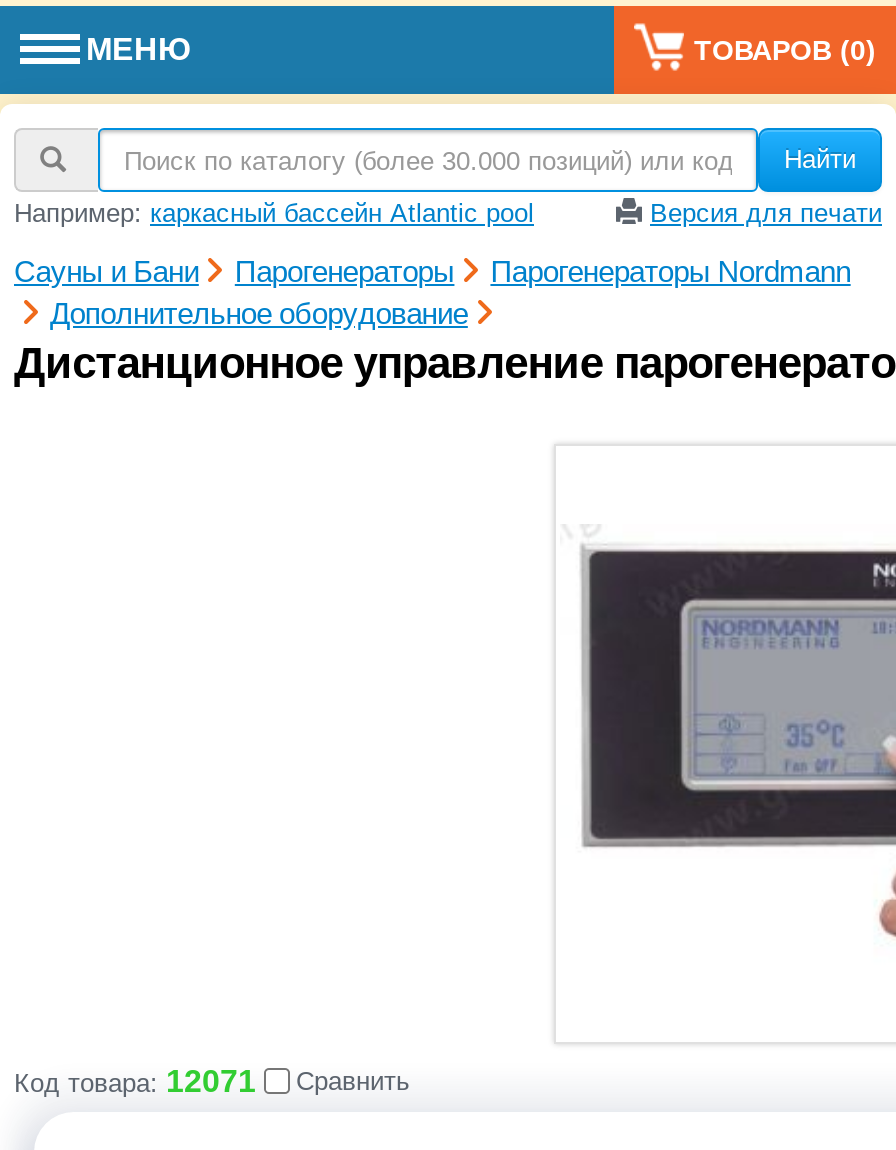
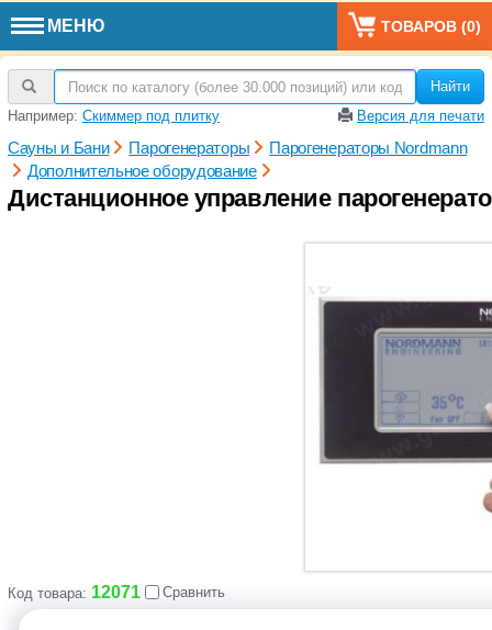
- Например: каркасный бассейн Atlantic pool
+ Например: Скиммер под плитку
